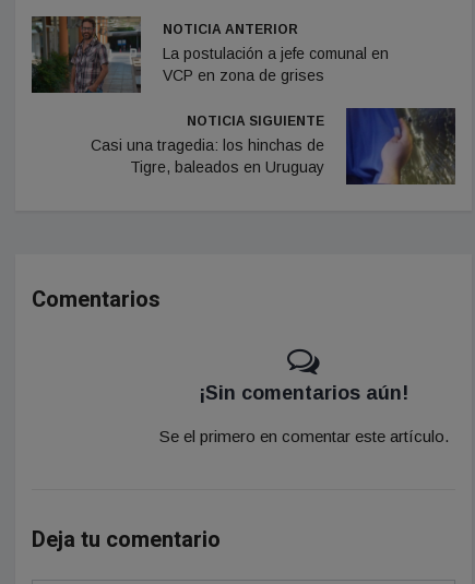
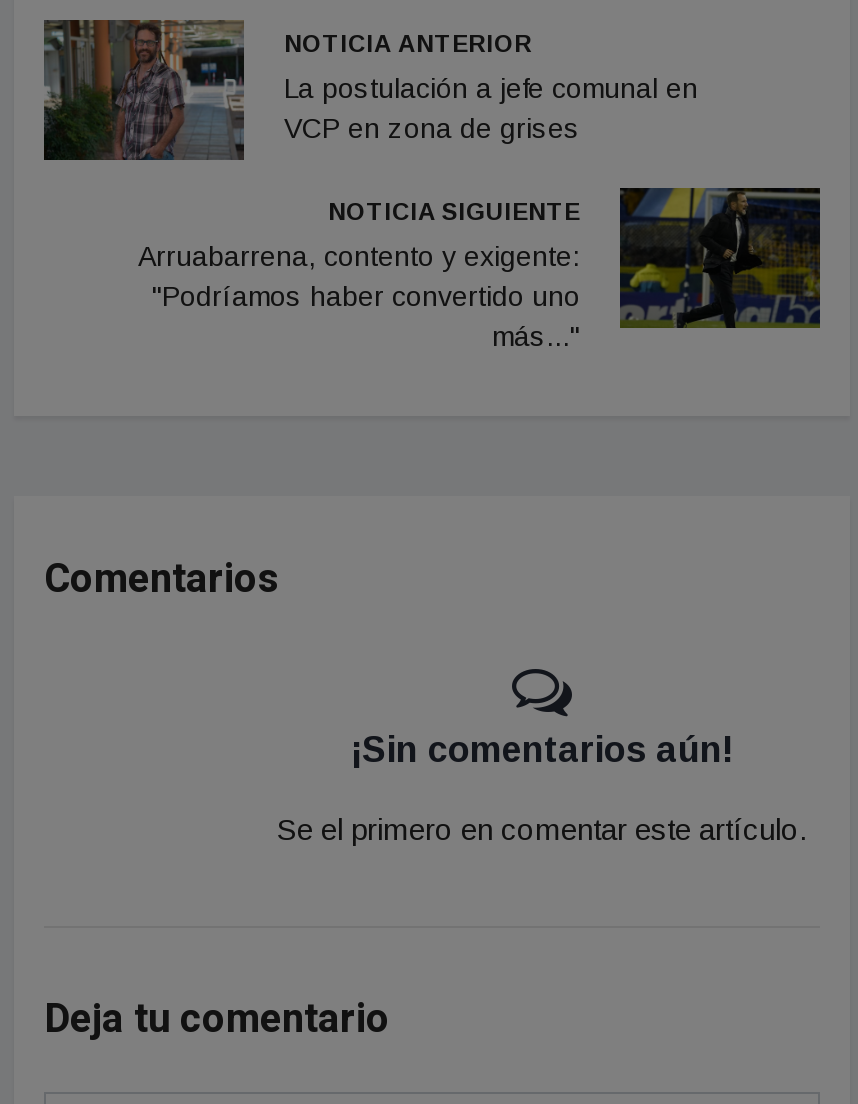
- [image]
- Casi una tragedia: los hinchas de
- Tigre, baleados en Uruguay
+ [image]
+ Arruabarrena, contento y exigente:
+ "Podríamos haber convertido uno
+ más..."
